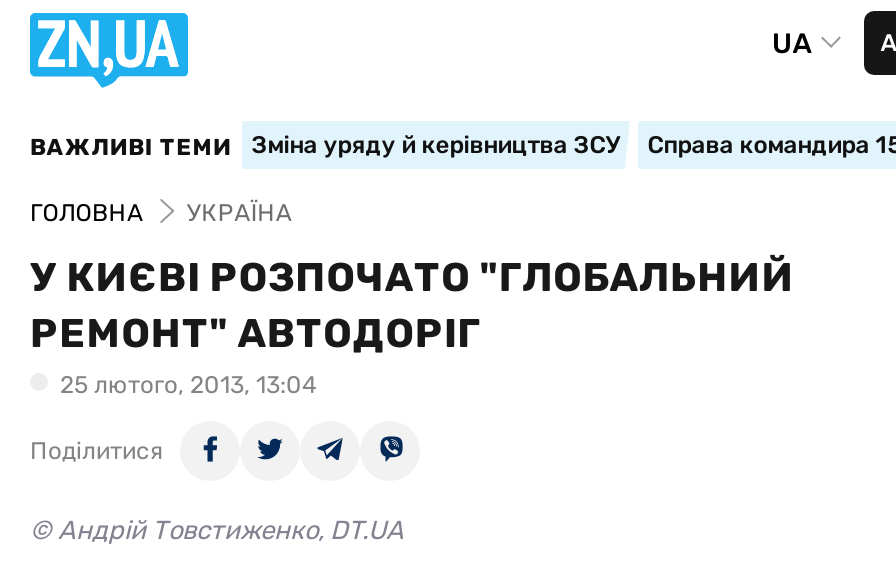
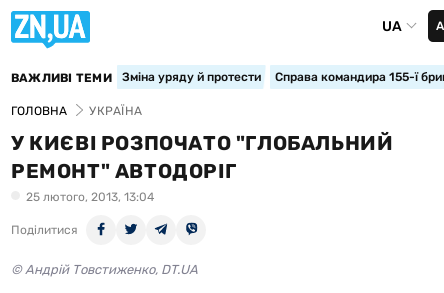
- Зміна уряду й керівництва ЗСУ
+ Зміна уряду й протести
